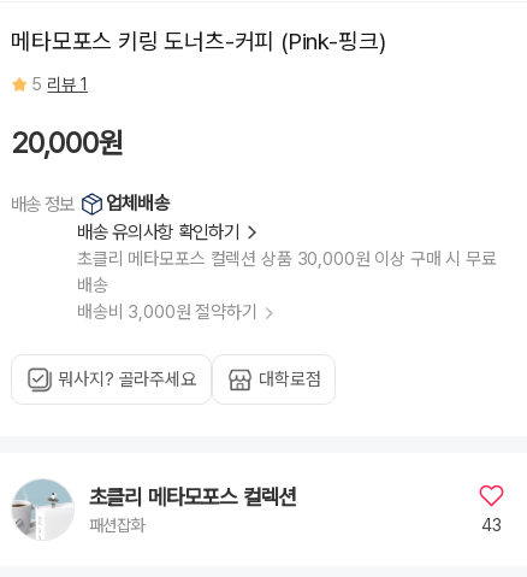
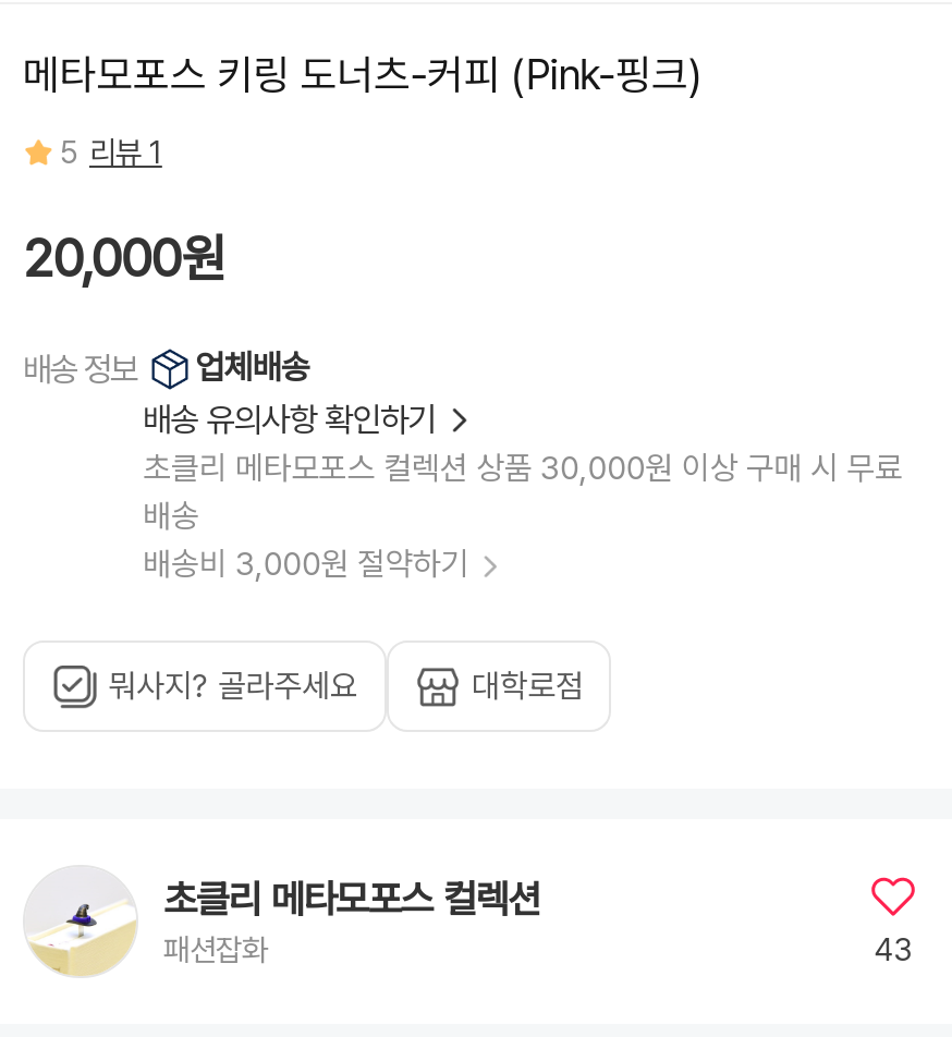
- [image]
+ [image]
